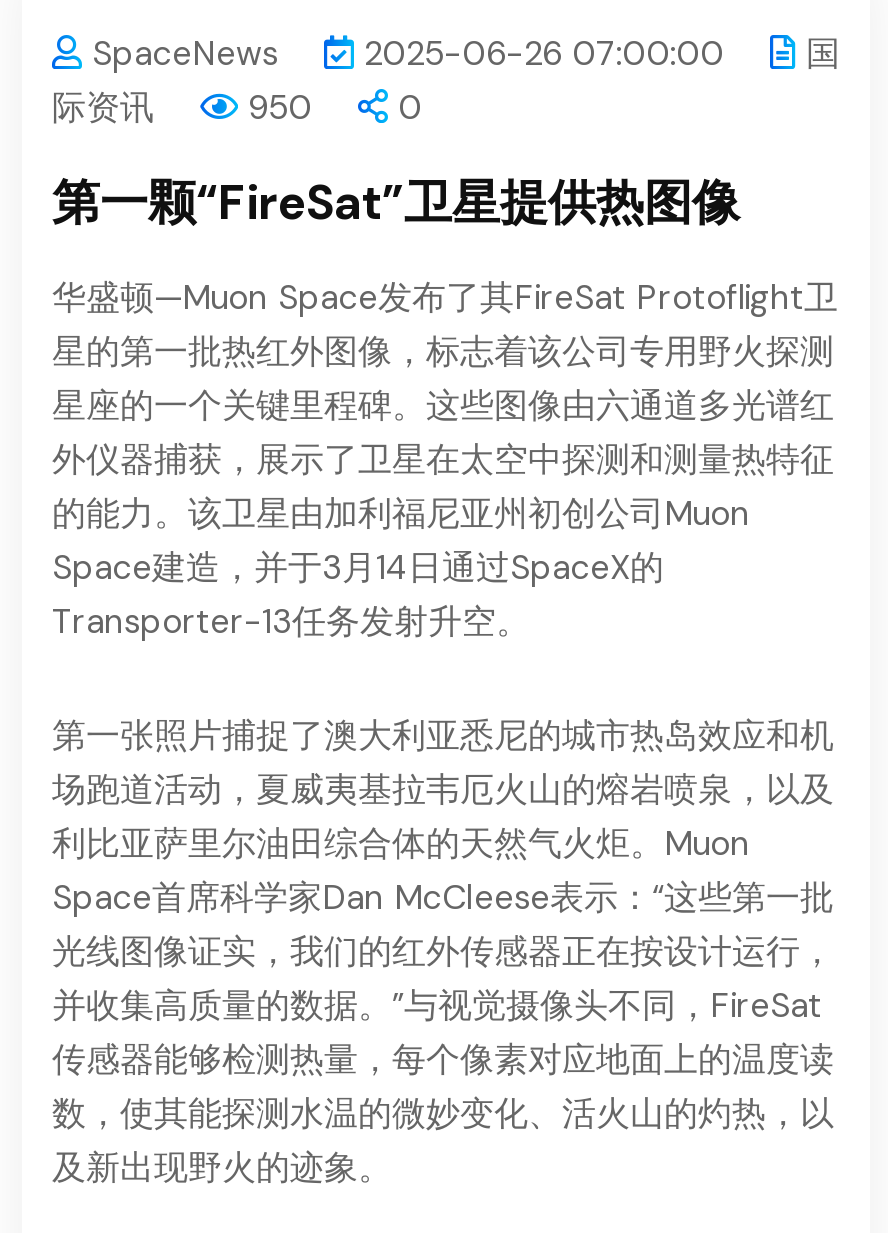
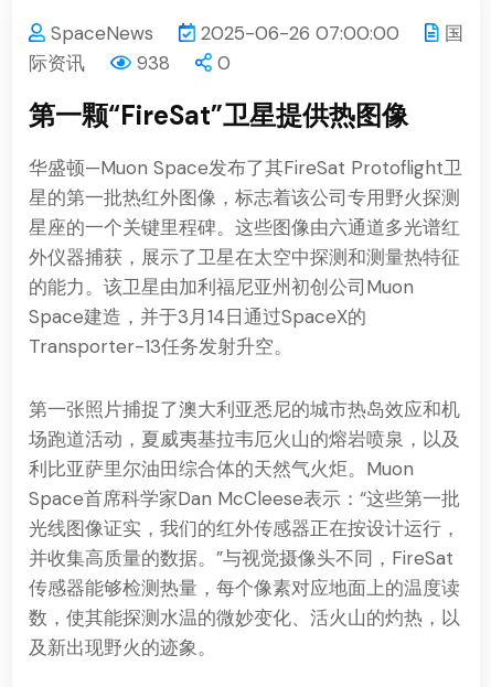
- 950
+ 938
